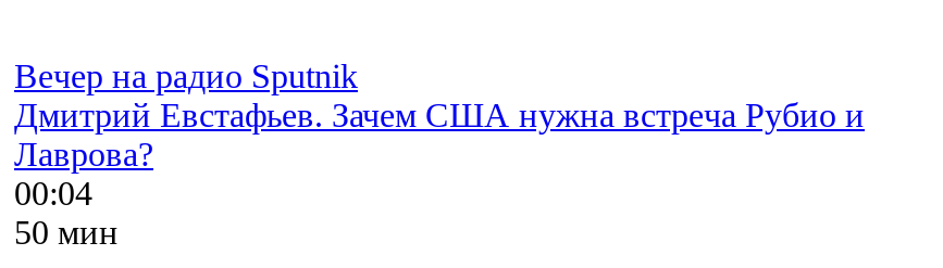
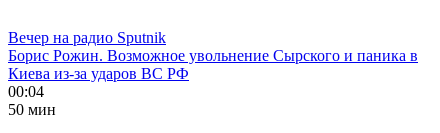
- Дмитрий Евстафьев. Зачем США нужна встреча Рубио и
- Лаврова?
+ Борис Рожин. Возможное увольнение Сырского и паника в
+ Киева из-за ударов ВС РФ
